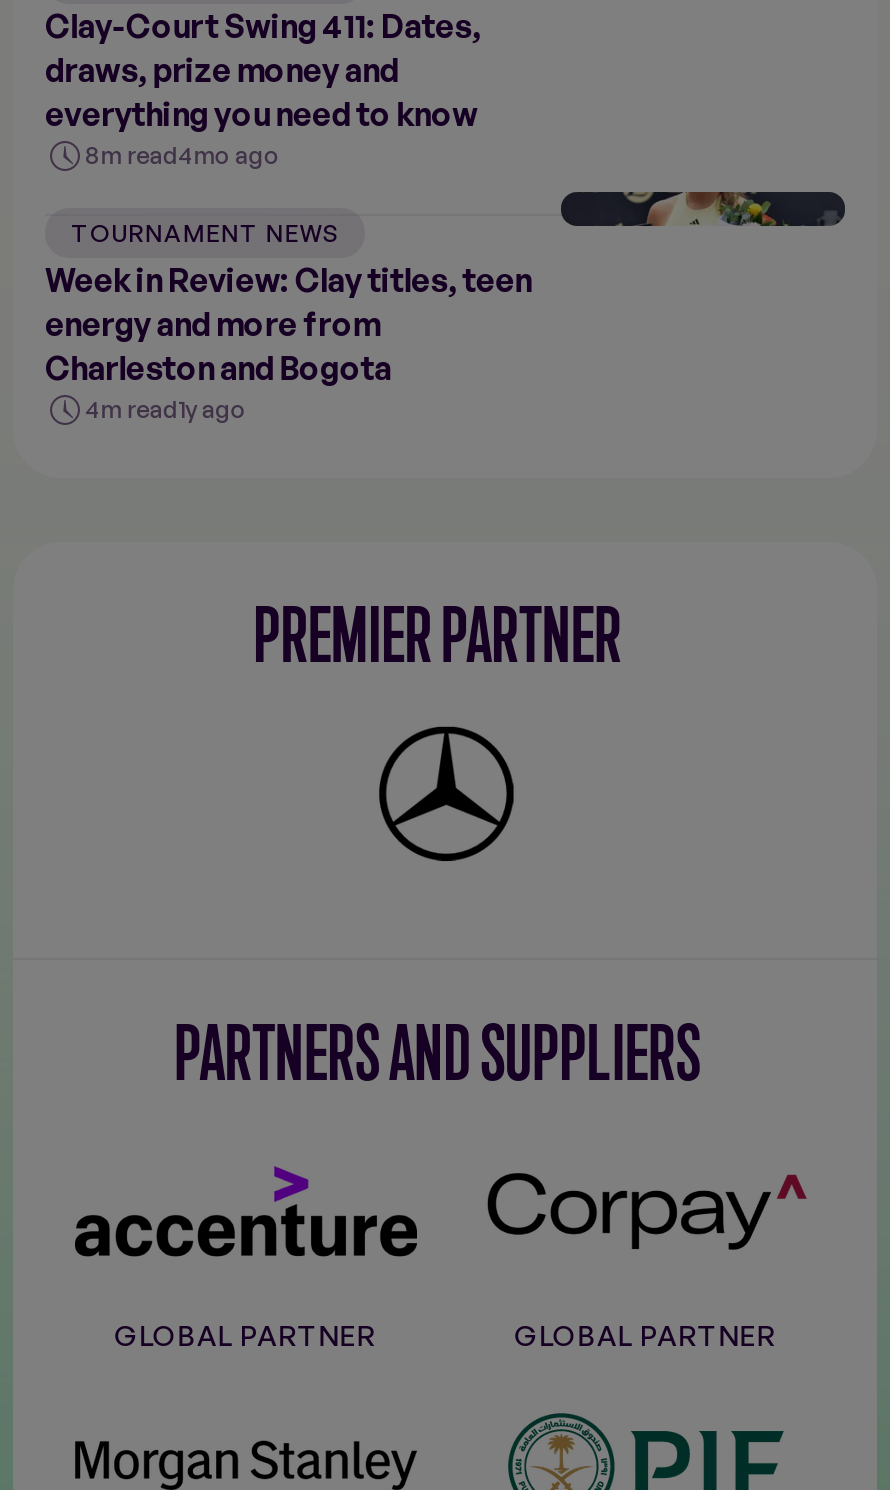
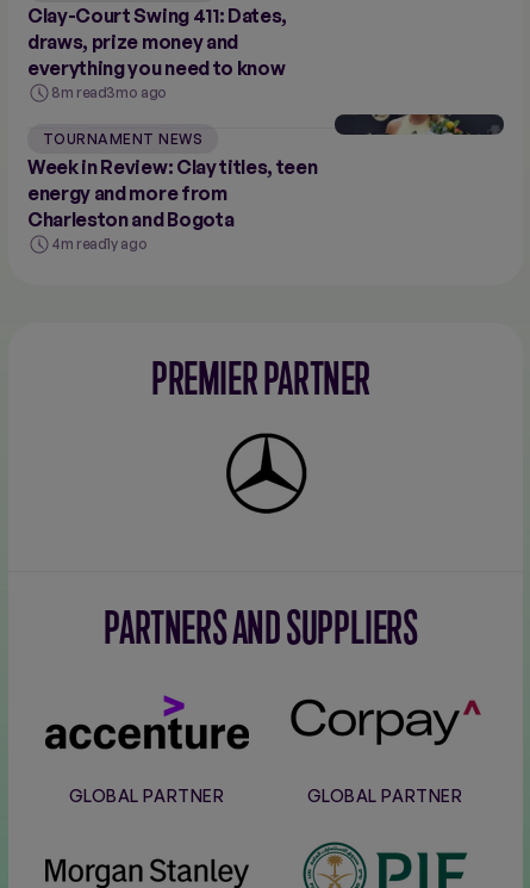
- 8m read4mo ago
+ 8m read3mo ago
